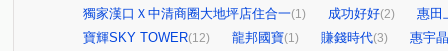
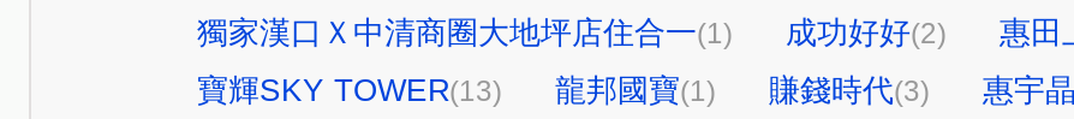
- 寶輝SKY TOWER(12)
+ 寶輝SKY TOWER(13)
